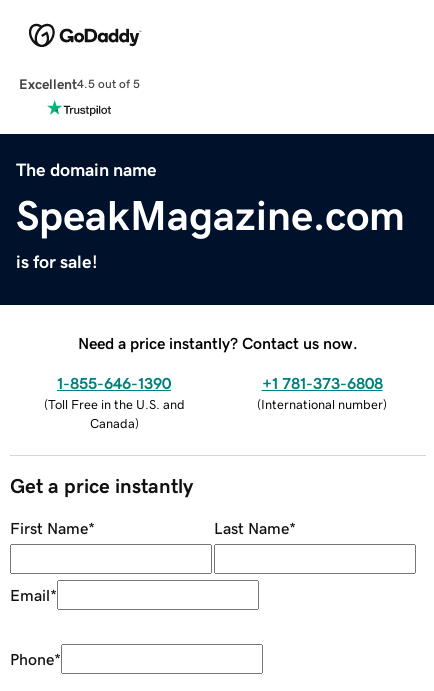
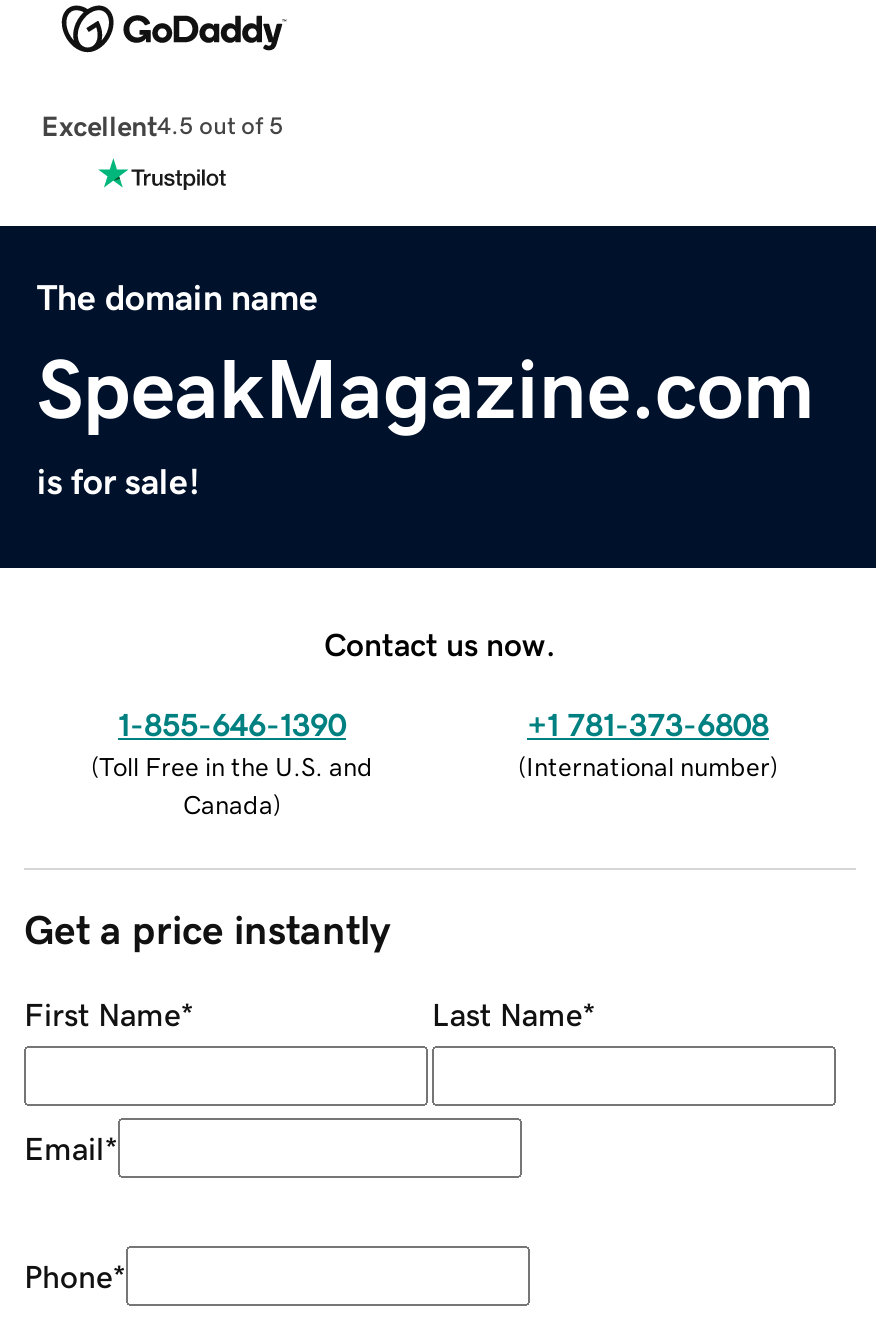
- Need a price instantly? Contact us now.
+ Contact us now.
